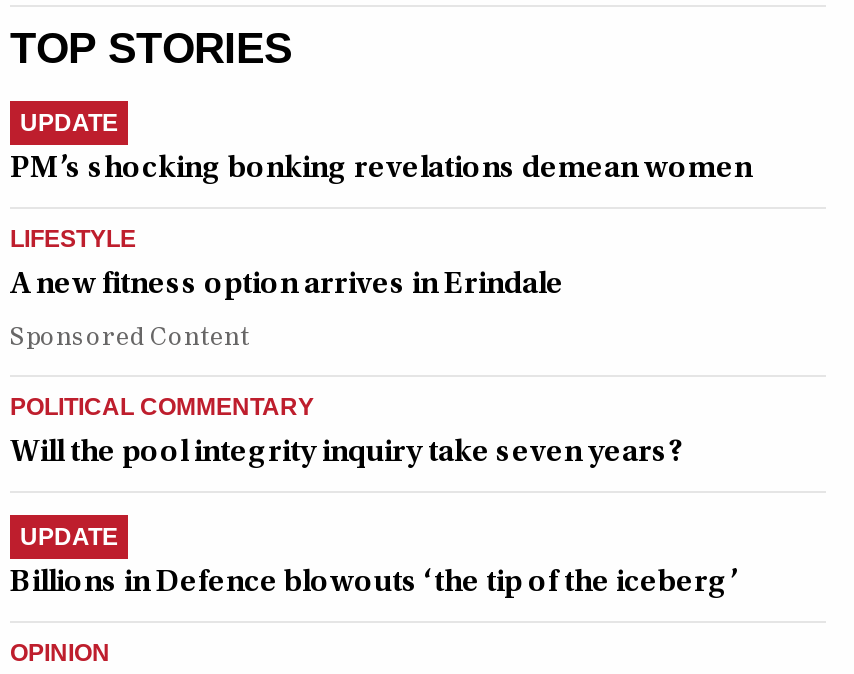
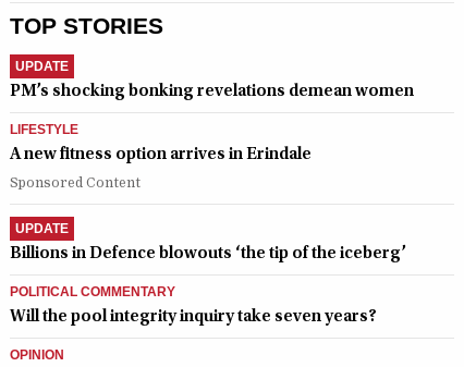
moved down: POLITICAL COMMENTARY | Will the pool integrity inquiry take seven years?

moved up: UPDATE | Billions in Defence blowouts ‘the tip of the iceberg’
